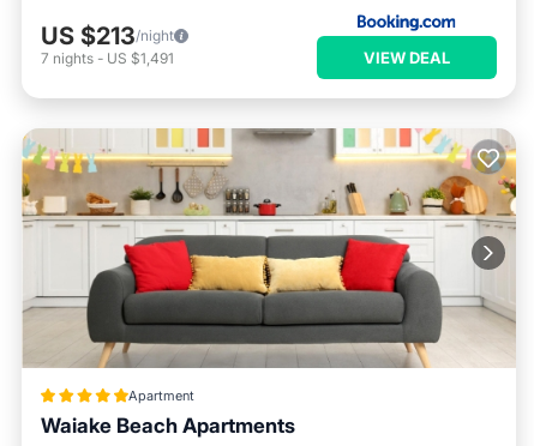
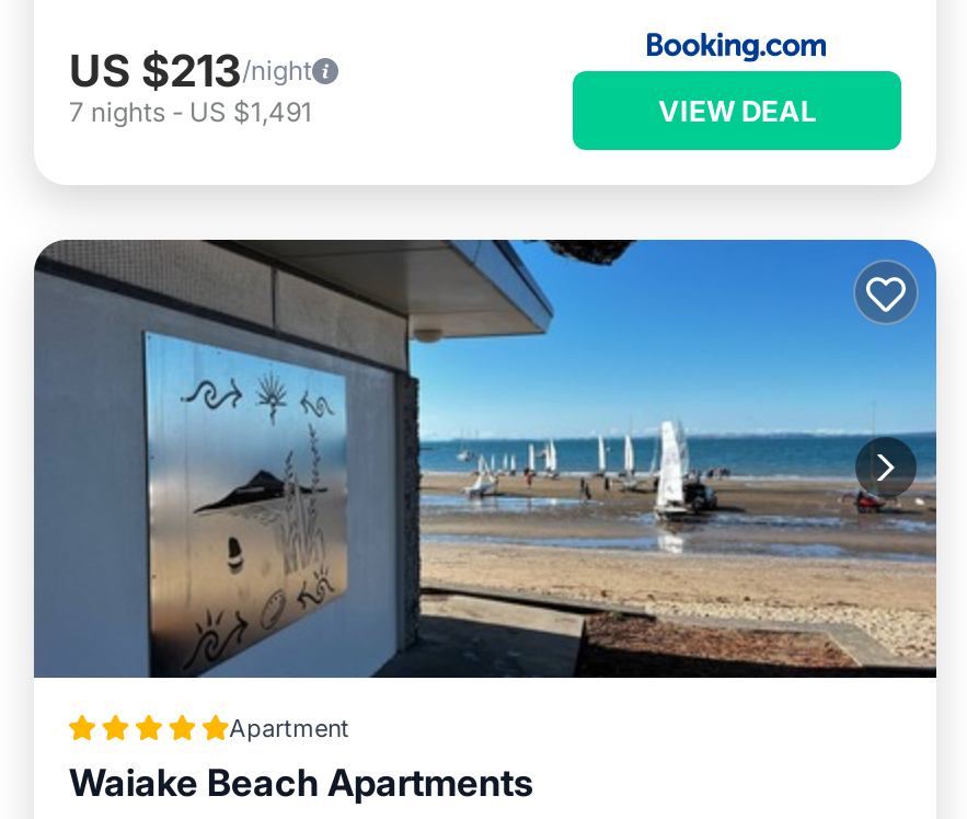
- [image]
+ [image]
